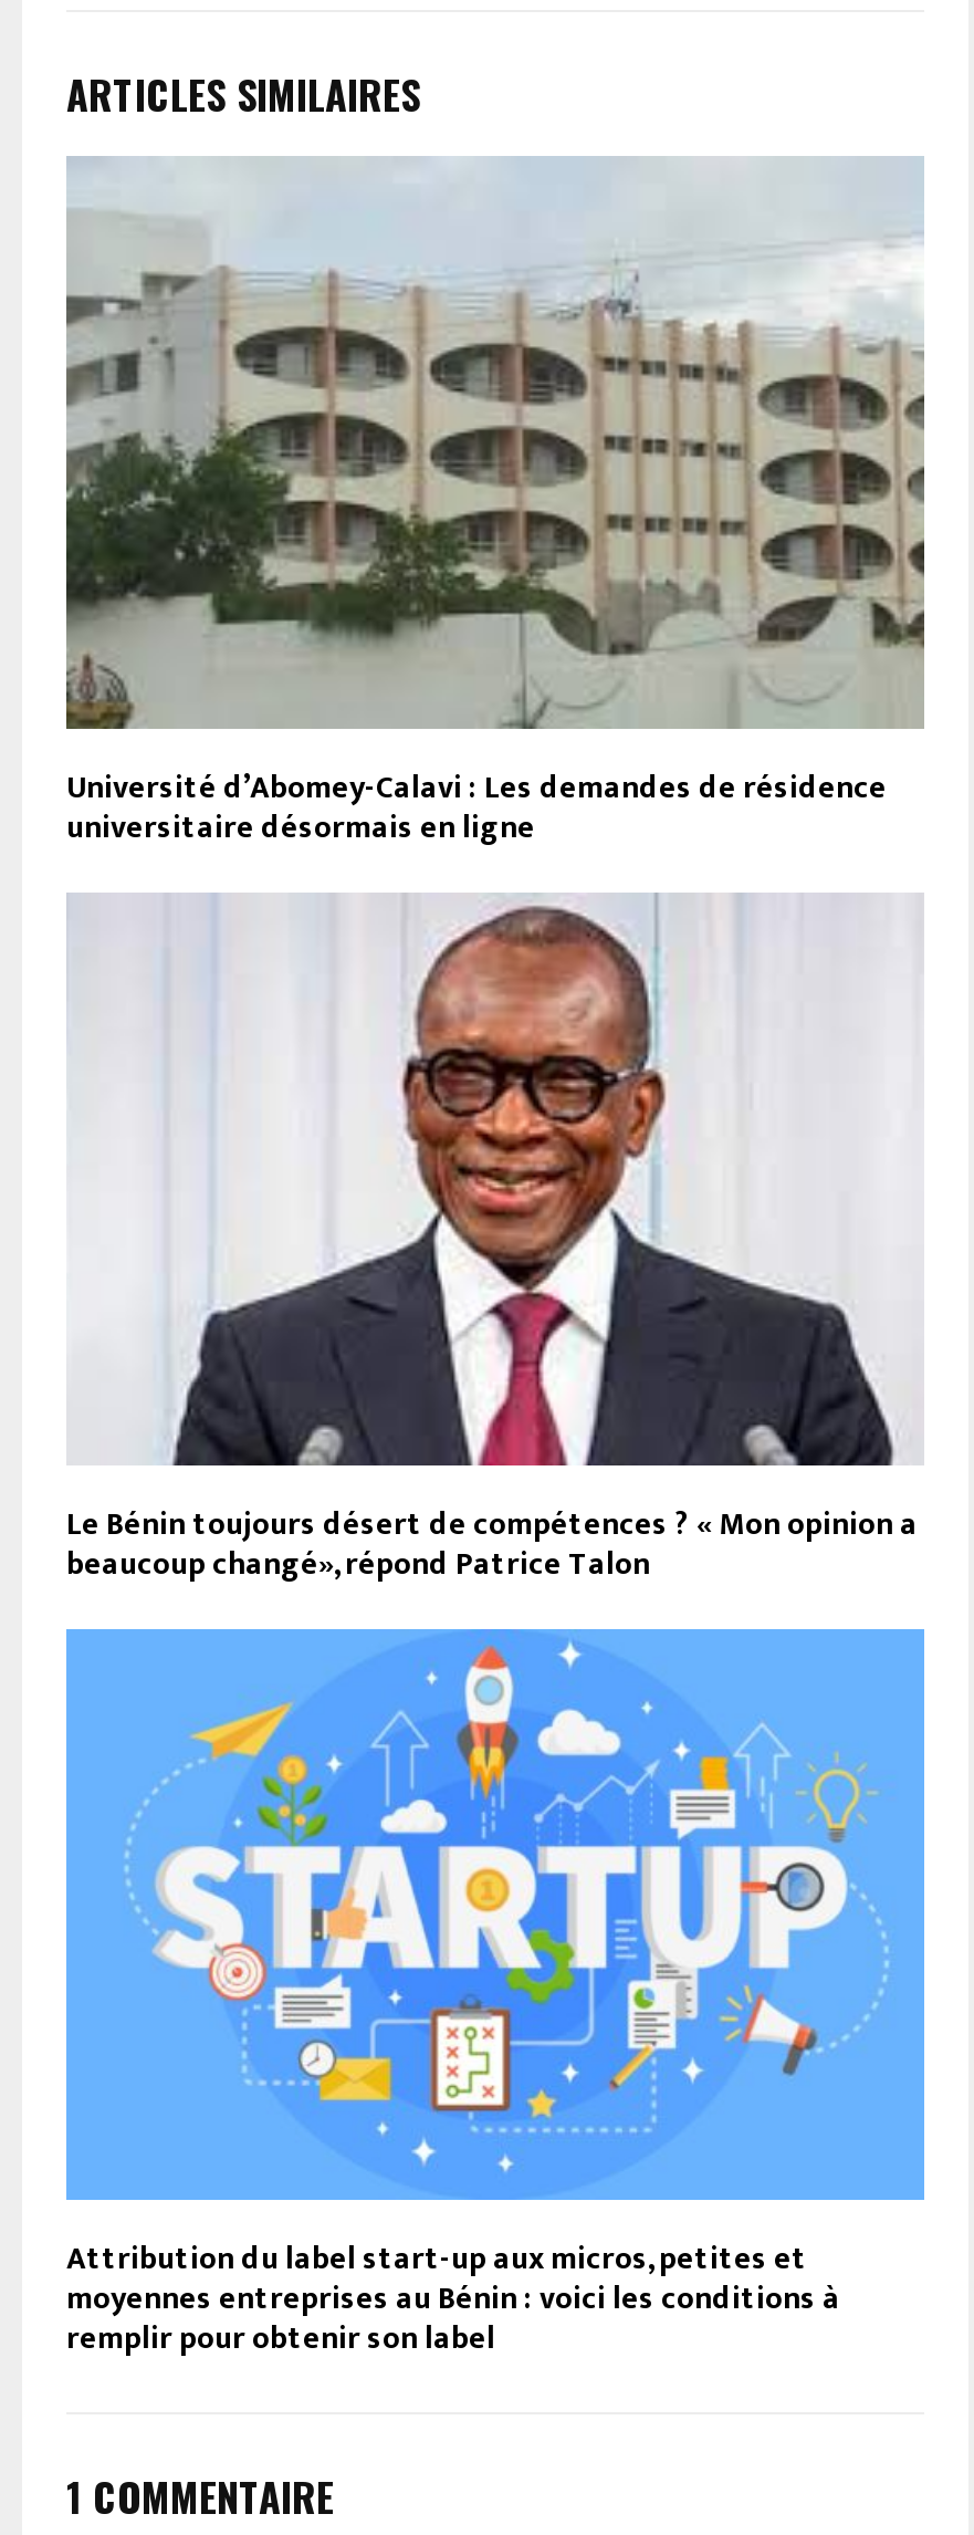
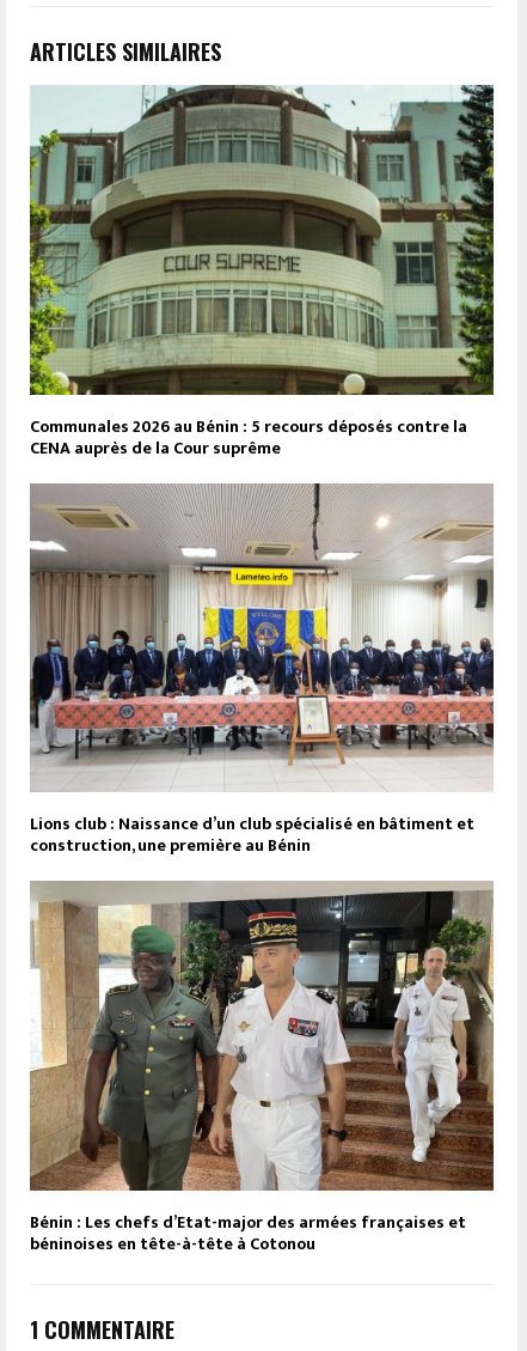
- [image]
- Université d’Abomey-Calavi : Les demandes de résidence
- universitaire désormais en ligne
+ [image]
+ Communales 2026 au Bénin : 5 recours déposés contre la
+ CENA auprès de la Cour suprême

- [image]
- Le Bénin toujours désert de compétences ? « Mon opinion a
- beaucoup changé», répond Patrice Talon
+ [image]
+ Lions club : Naissance d’un club spécialisé en bâtiment et
+ construction, une première au Bénin

- [image]
- Attribution du label start-up aux micros, petites et
- moyennes entreprises au Bénin : voici les conditions à
- remplir pour obtenir son label
+ [image]
+ Bénin : Les chefs d’Etat-major des armées françaises et
+ béninoises en tête-à-tête à Cotonou
